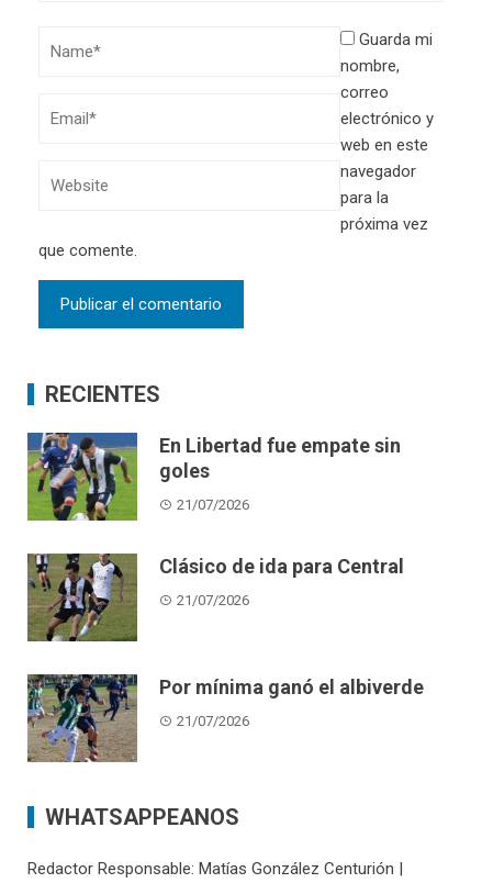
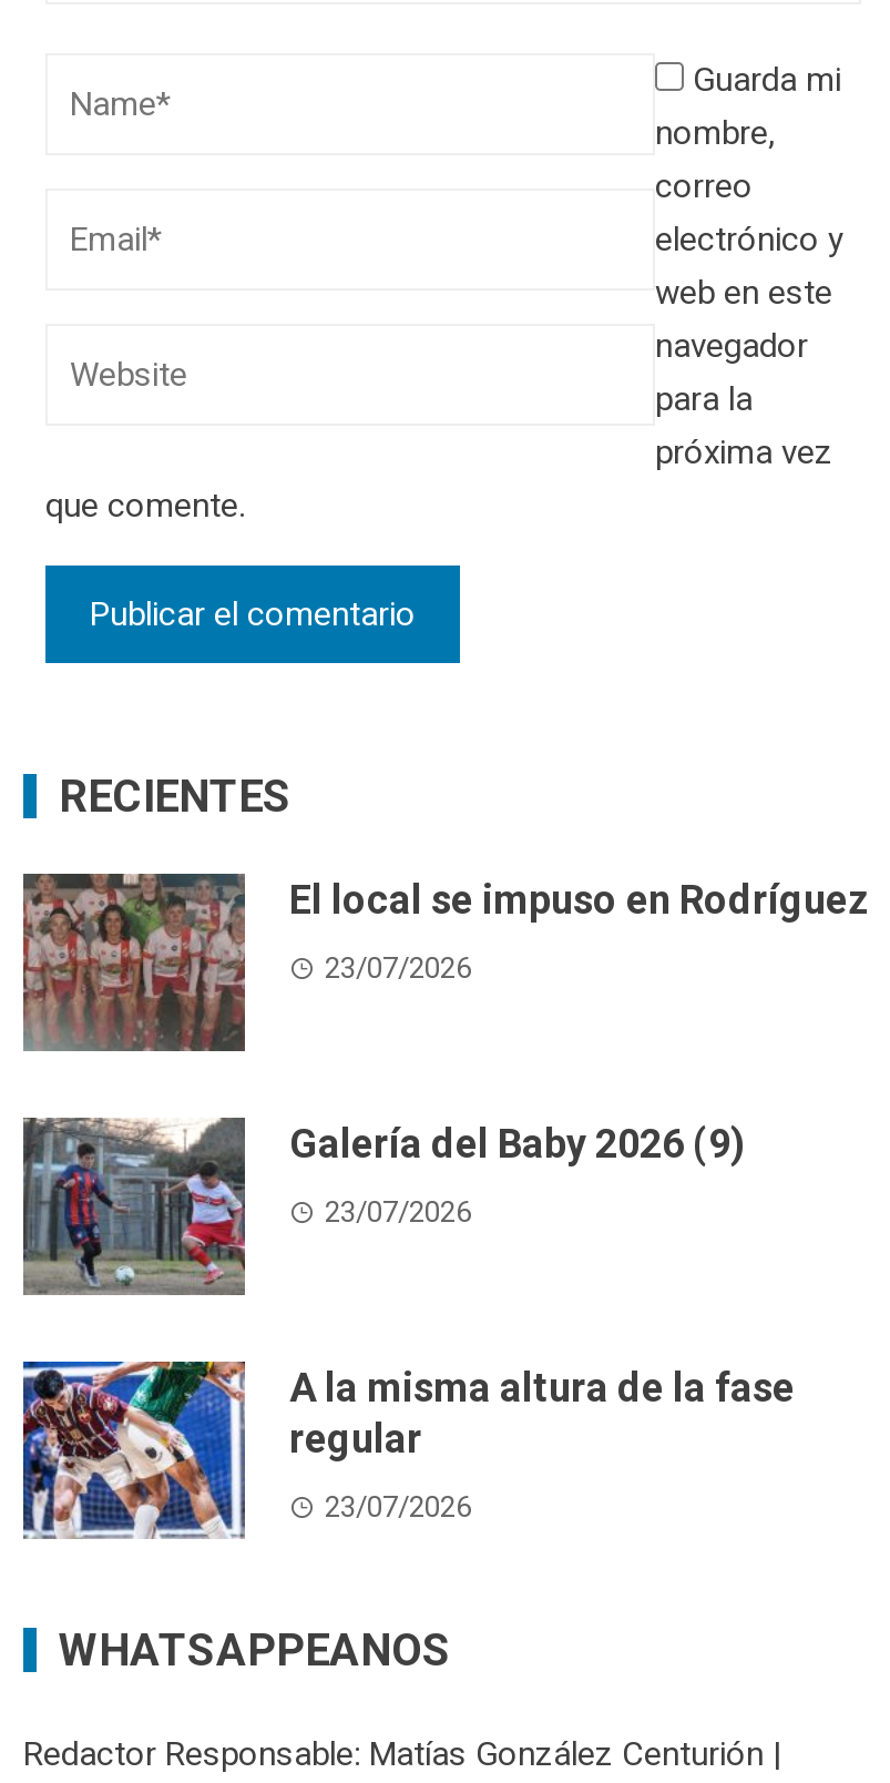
- [image]
- En Libertad fue empate sin
- goles
+ [image]
+ El local se impuso en Rodríguez

- 21/07/2026
+ 23/07/2026

- [image]
- Clásico de ida para Central
+ [image]
+ Galería del Baby 2026 (9)

- 21/07/2026
+ 23/07/2026

- [image]
- Por mínima ganó el albiverde
+ [image]
+ A la misma altura de la fase
+ regular

- 21/07/2026
+ 23/07/2026
